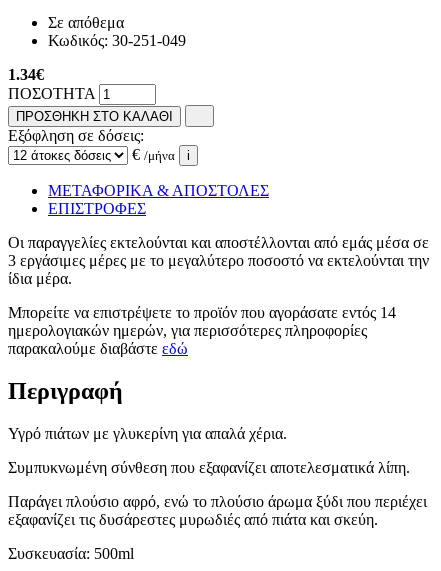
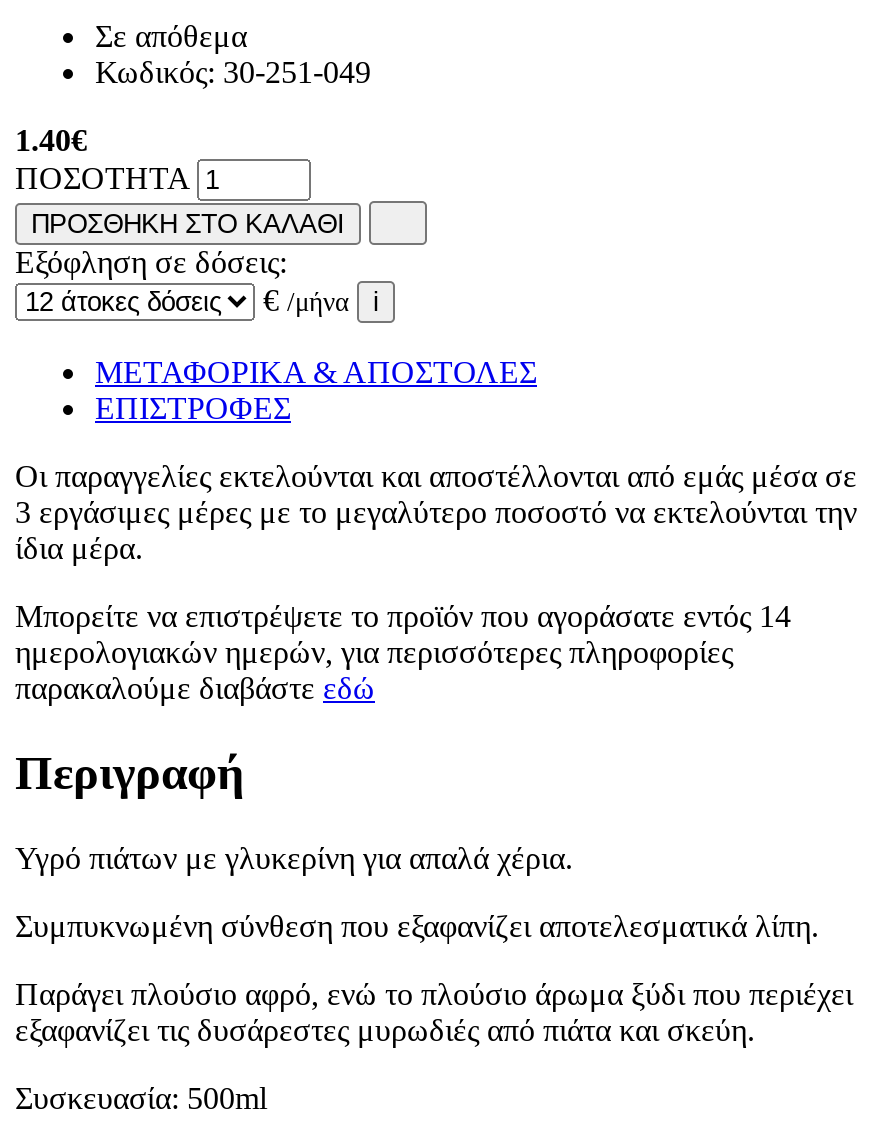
- 1.34€
+ 1.40€
